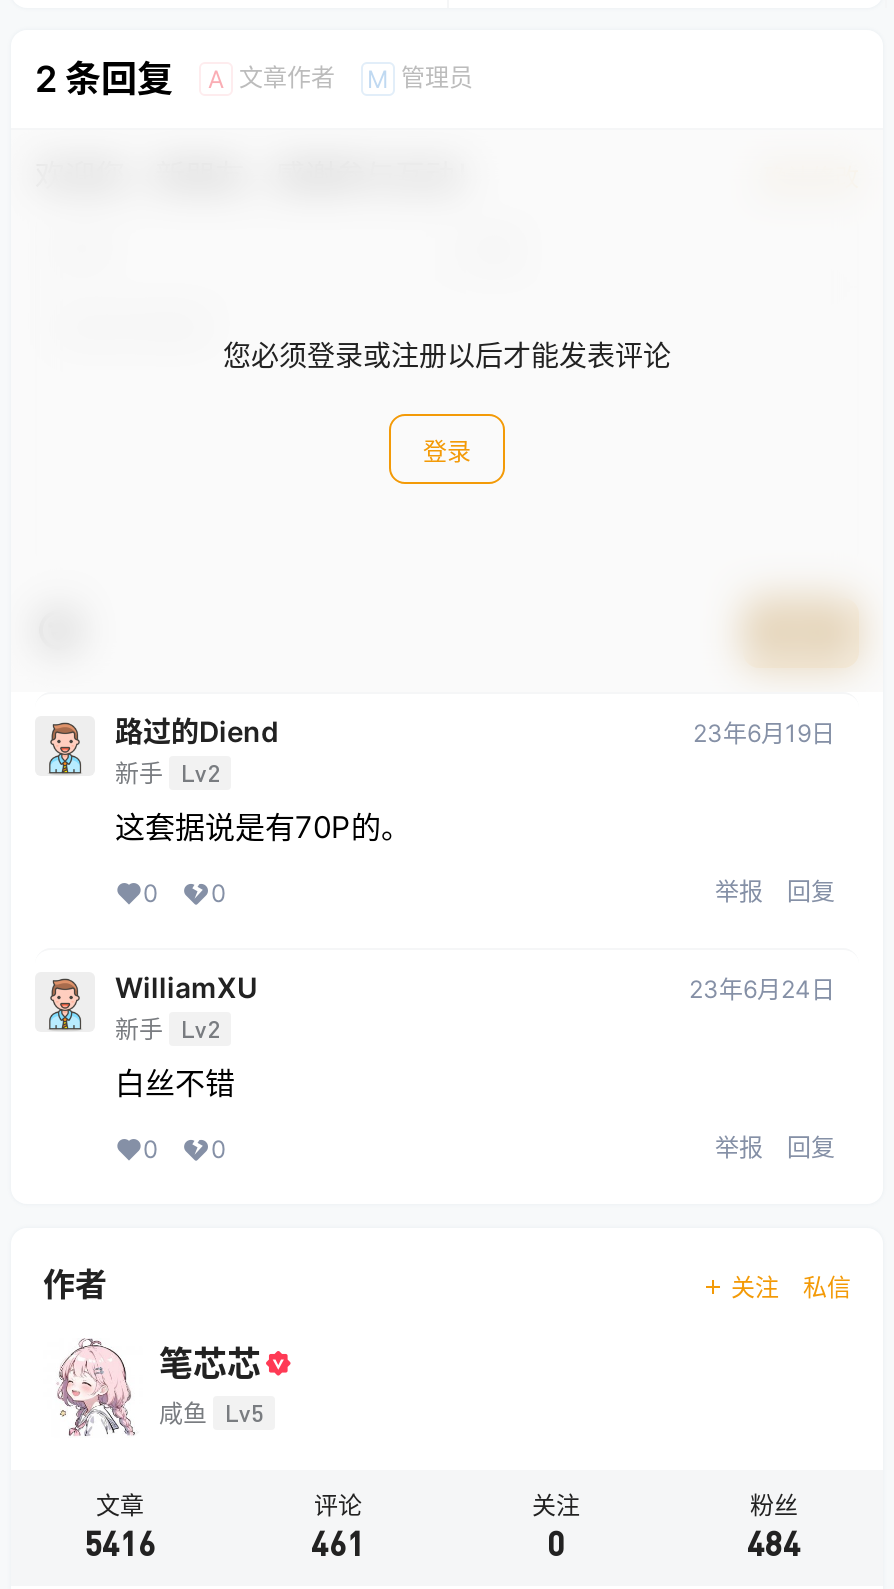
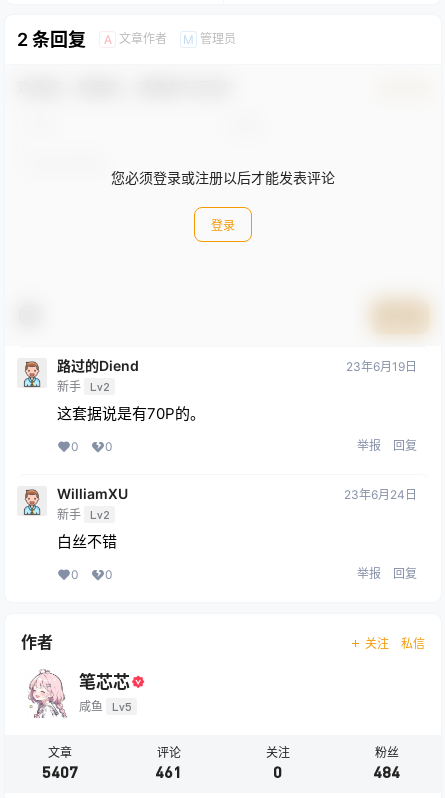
- 5416
+ 5407
